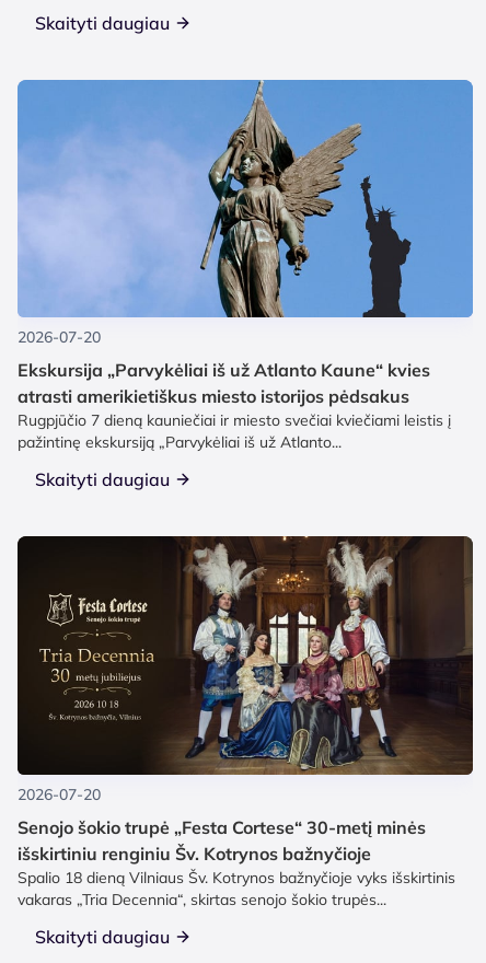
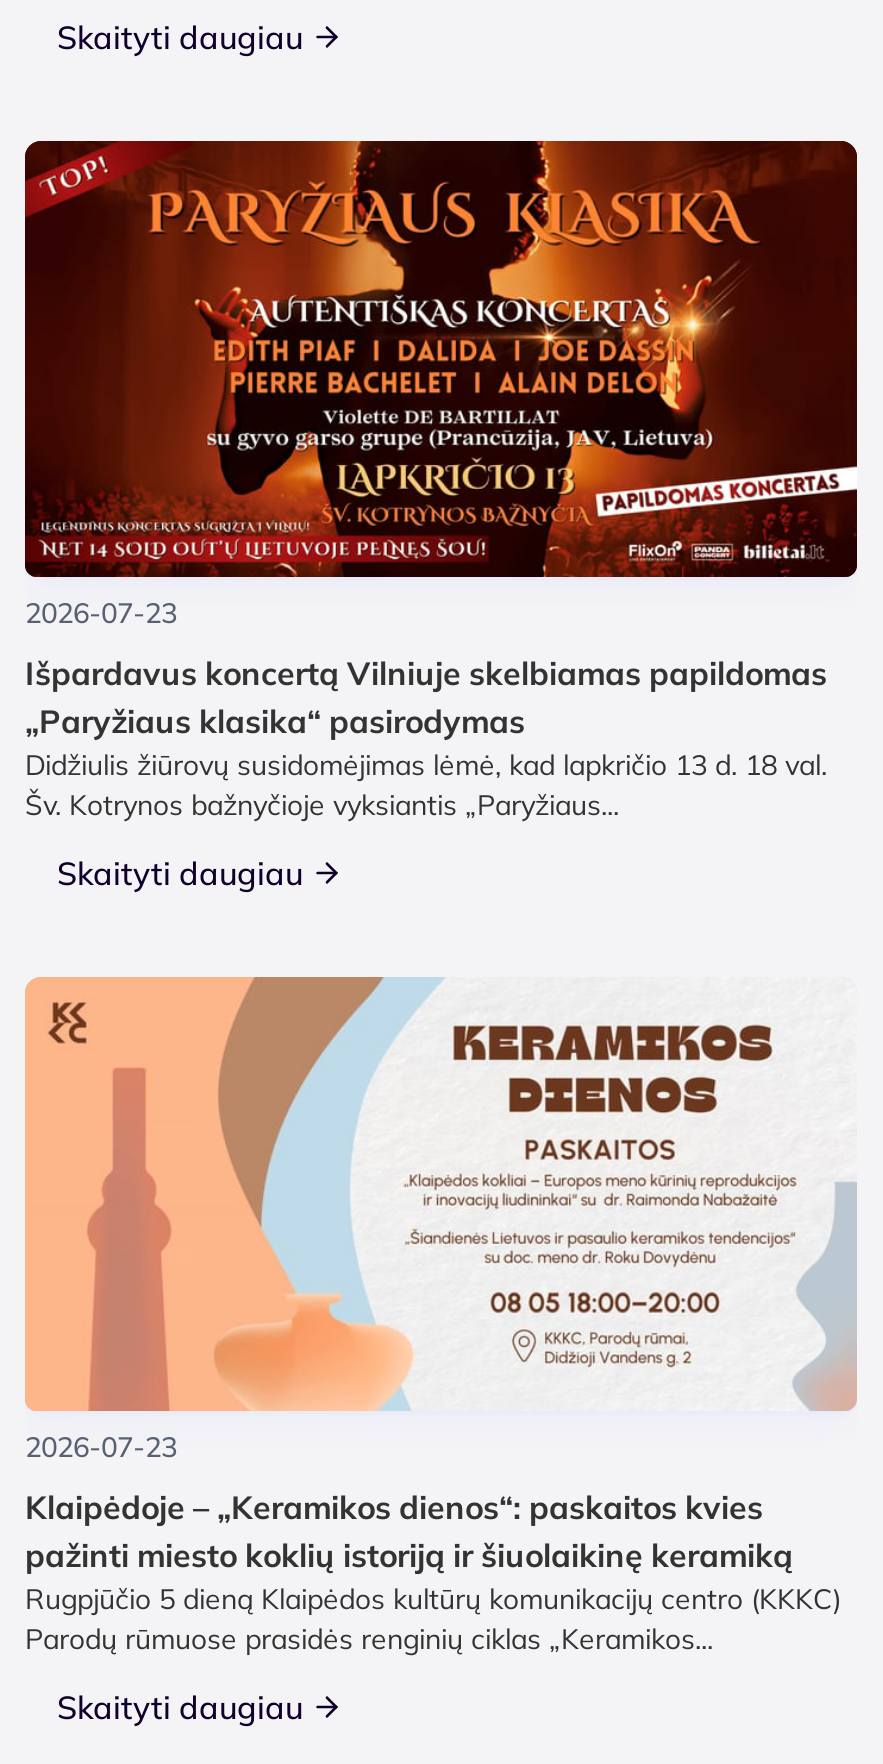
- [image]
- 2026-07-20
+ [image]
+ 2026-07-23

- Ekskursija „Parvykėliai iš už Atlanto Kaune“ kvies
- atrasti amerikietiškus miesto istorijos pėdsakus
- Rugpjūčio 7 dieną kauniečiai ir miesto svečiai kviečiami leistis į
- pažintinę ekskursiją „Parvykėliai iš už Atlanto...
+ Išpardavus koncertą Vilniuje skelbiamas papildomas
+ „Paryžiaus klasika“ pasirodymas
+ Didžiulis žiūrovų susidomėjimas lėmė, kad lapkričio 13 d. 18 val.
+ Šv. Kotrynos bažnyčioje vyksiantis „Paryžiaus...

- [image]
- 2026-07-20
+ [image]
+ 2026-07-23

- Senojo šokio trupė „Festa Cortese“ 30-metį minės
- išskirtiniu renginiu Šv. Kotrynos bažnyčioje
- Spalio 18 dieną Vilniaus Šv. Kotrynos bažnyčioje vyks išskirtinis
- vakaras „Tria Decennia“, skirtas senojo šokio trupės...
+ Klaipėdoje – „Keramikos dienos“: paskaitos kvies
+ pažinti miesto koklių istoriją ir šiuolaikinę keramiką
+ Rugpjūčio 5 dieną Klaipėdos kultūrų komunikacijų centro (KKKC)
+ Parodų rūmuose prasidės renginių ciklas „Keramikos...
